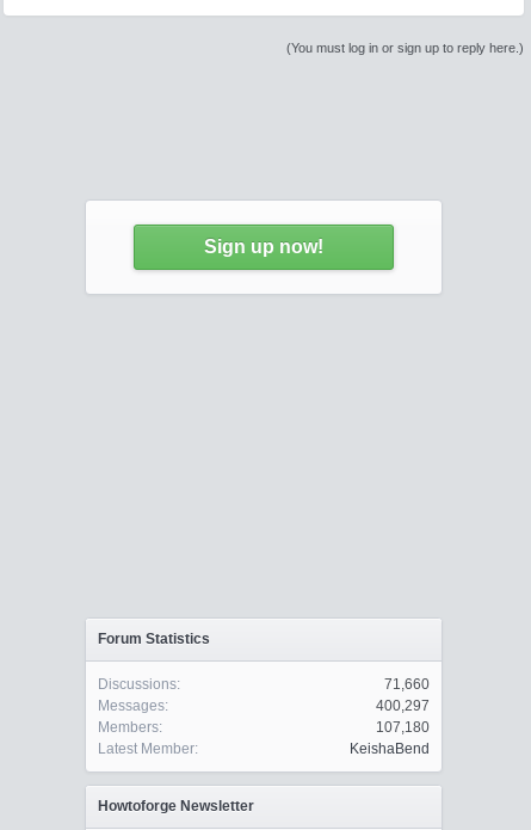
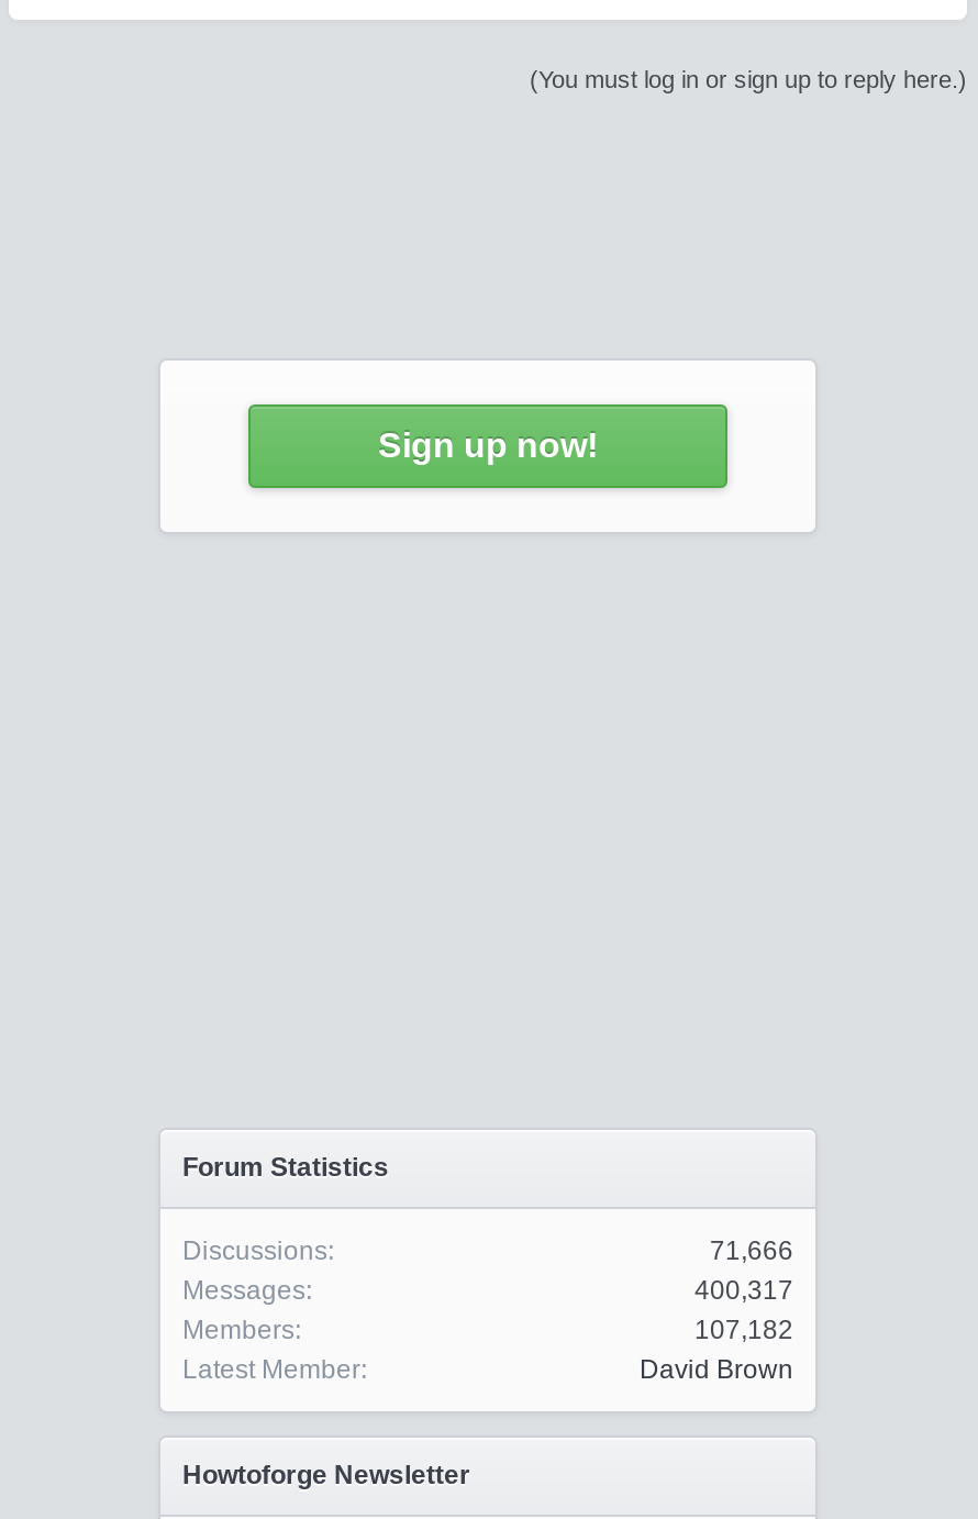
- 71,660
+ 71,666

- 400,297
+ 400,317

- 107,180
+ 107,182

- KeishaBend
+ David Brown
